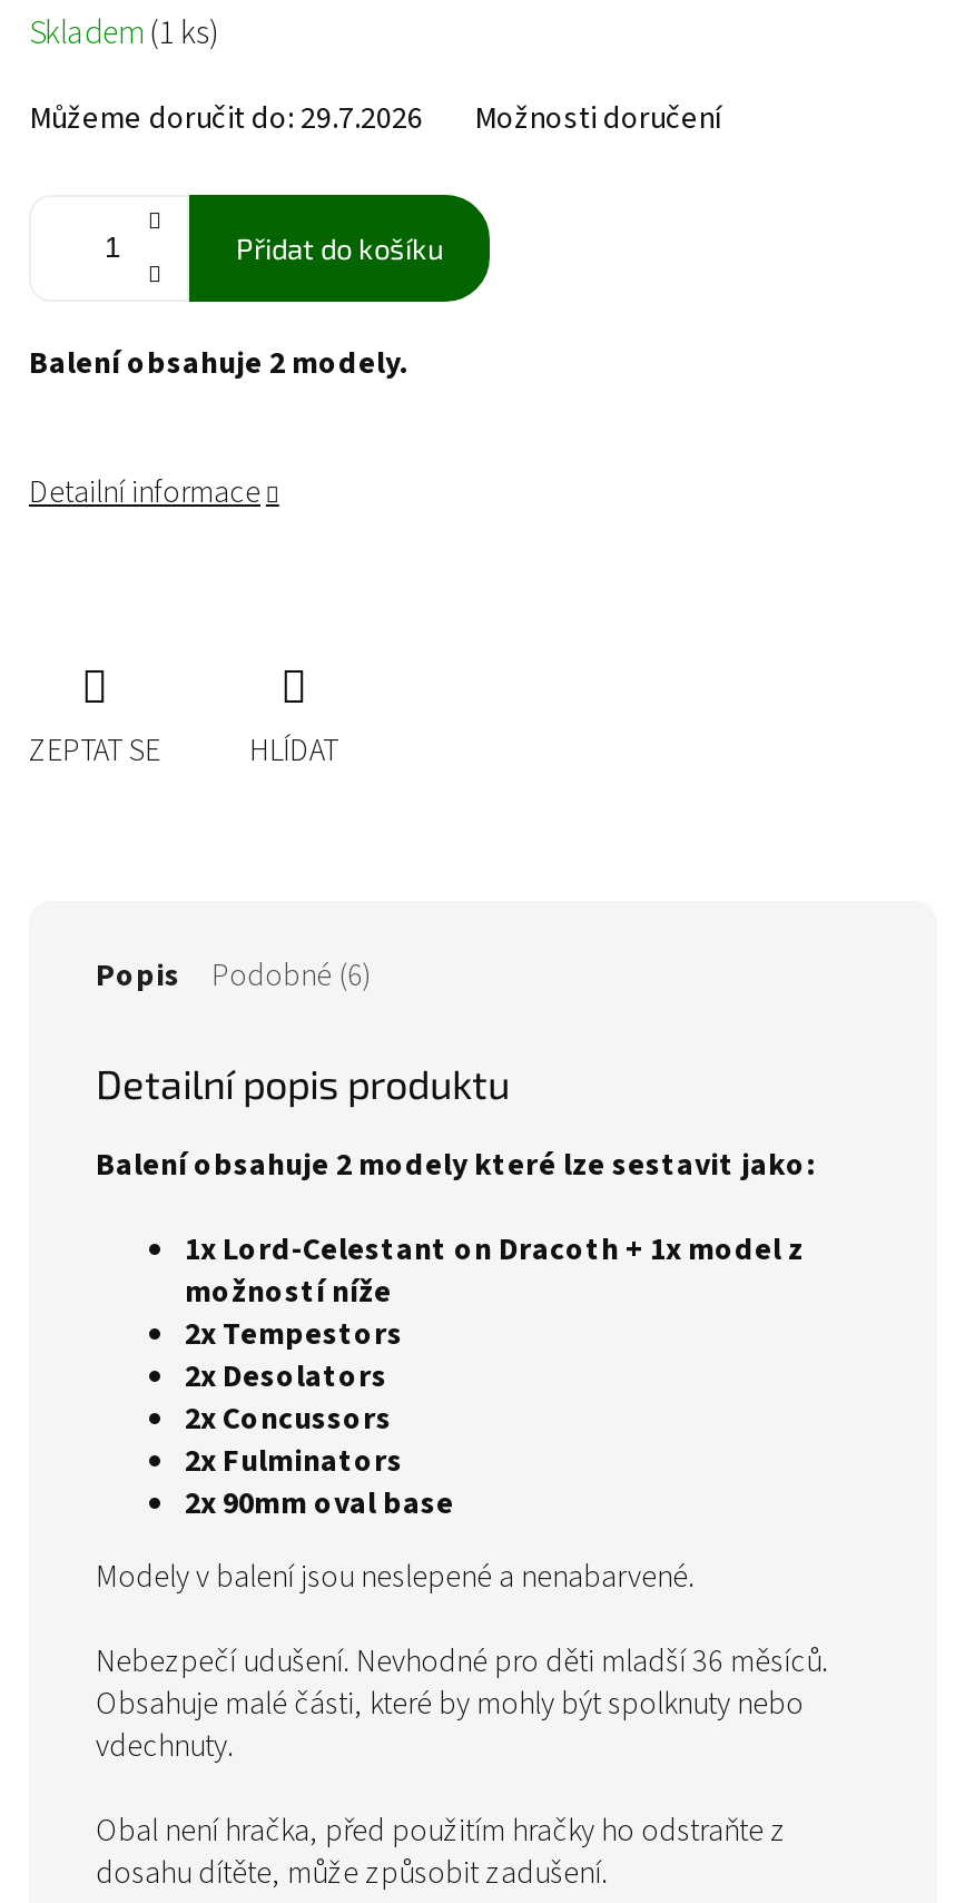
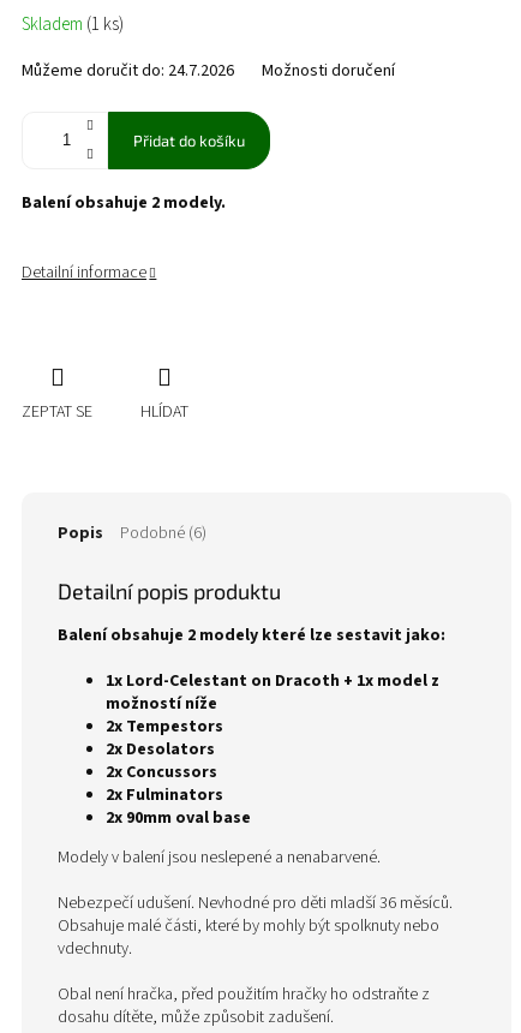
- Můžeme doručit do: 29.7.2026
+ Můžeme doručit do: 24.7.2026
